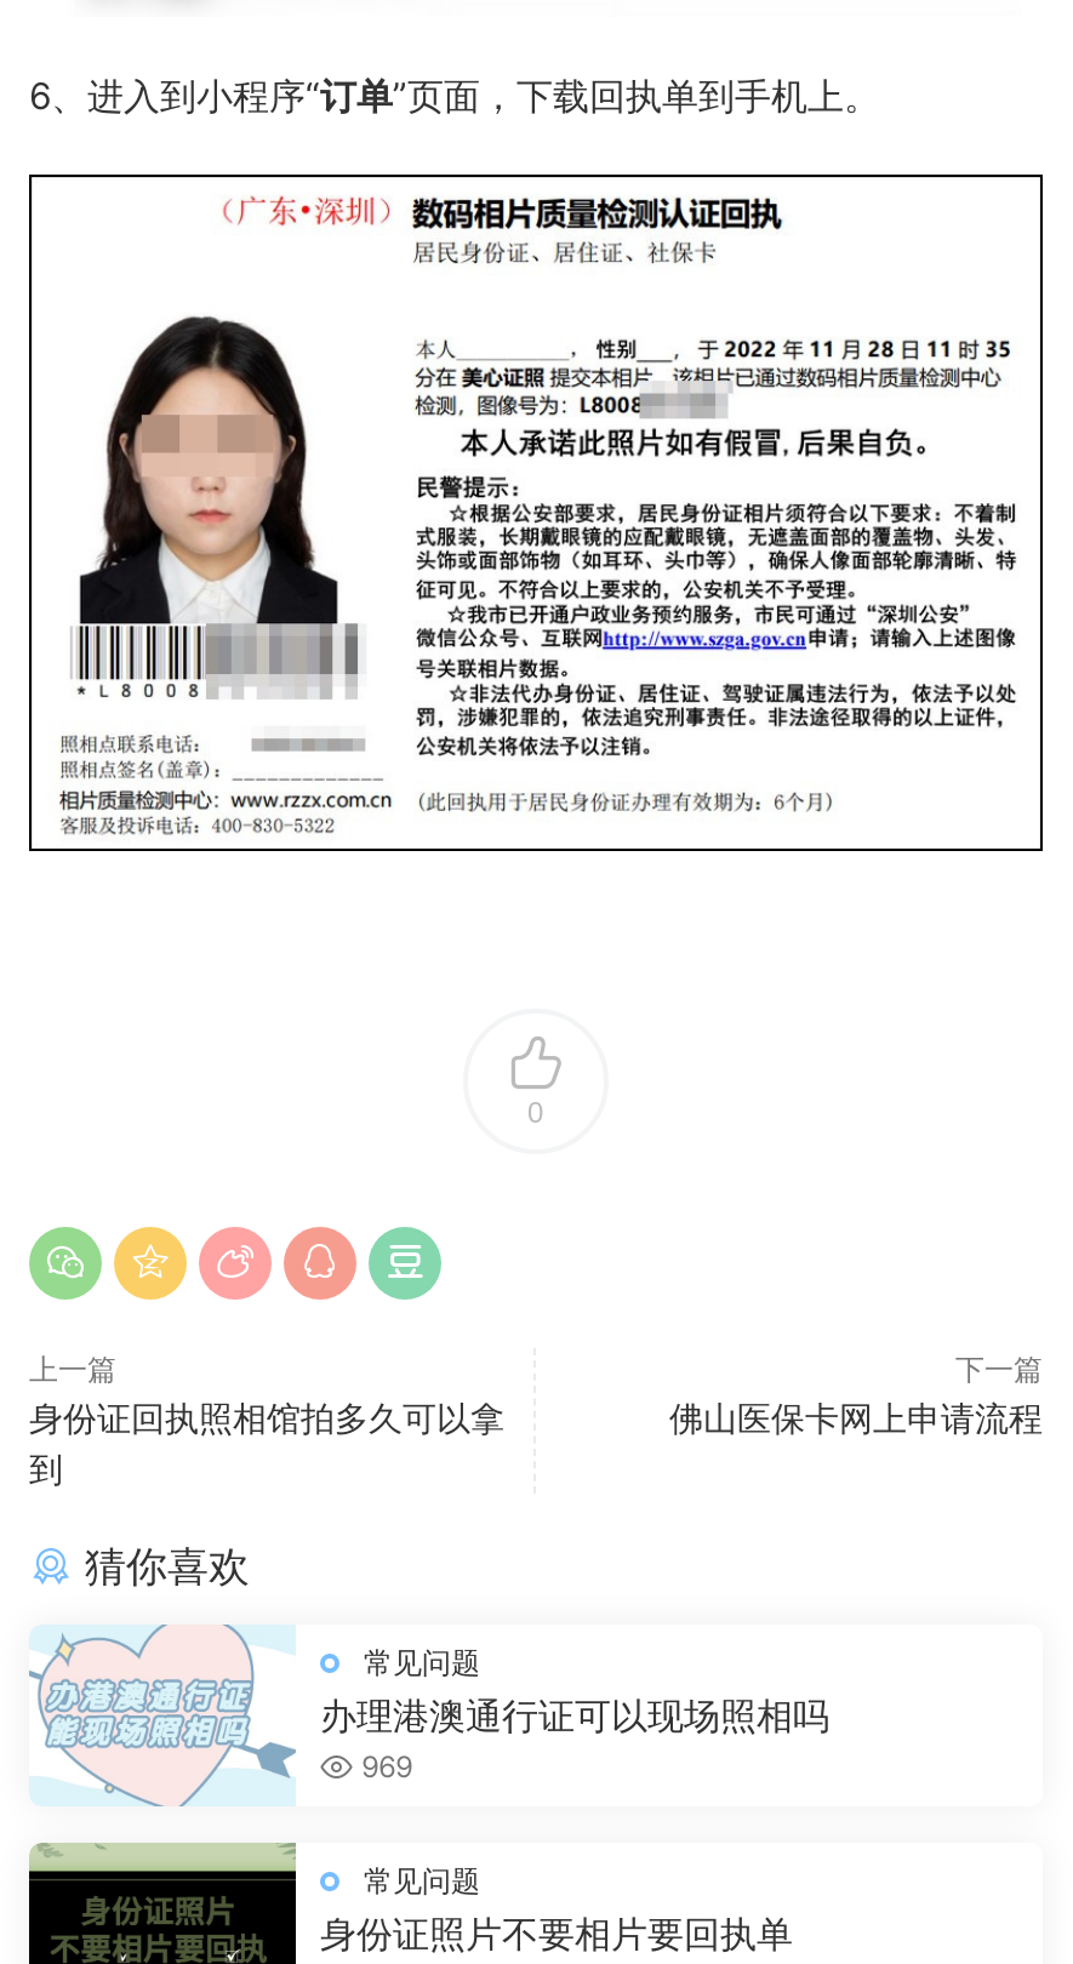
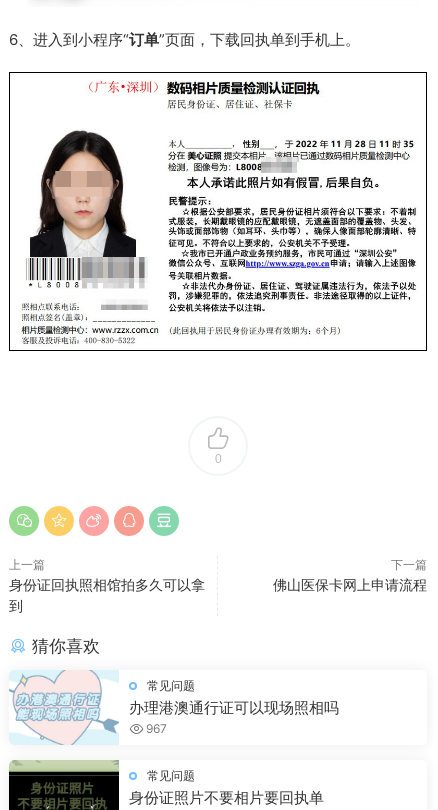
- 969
+ 967
